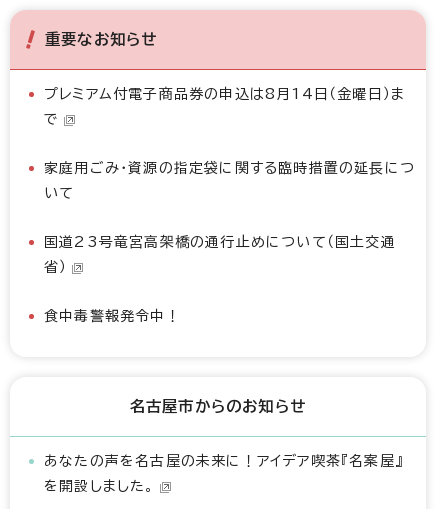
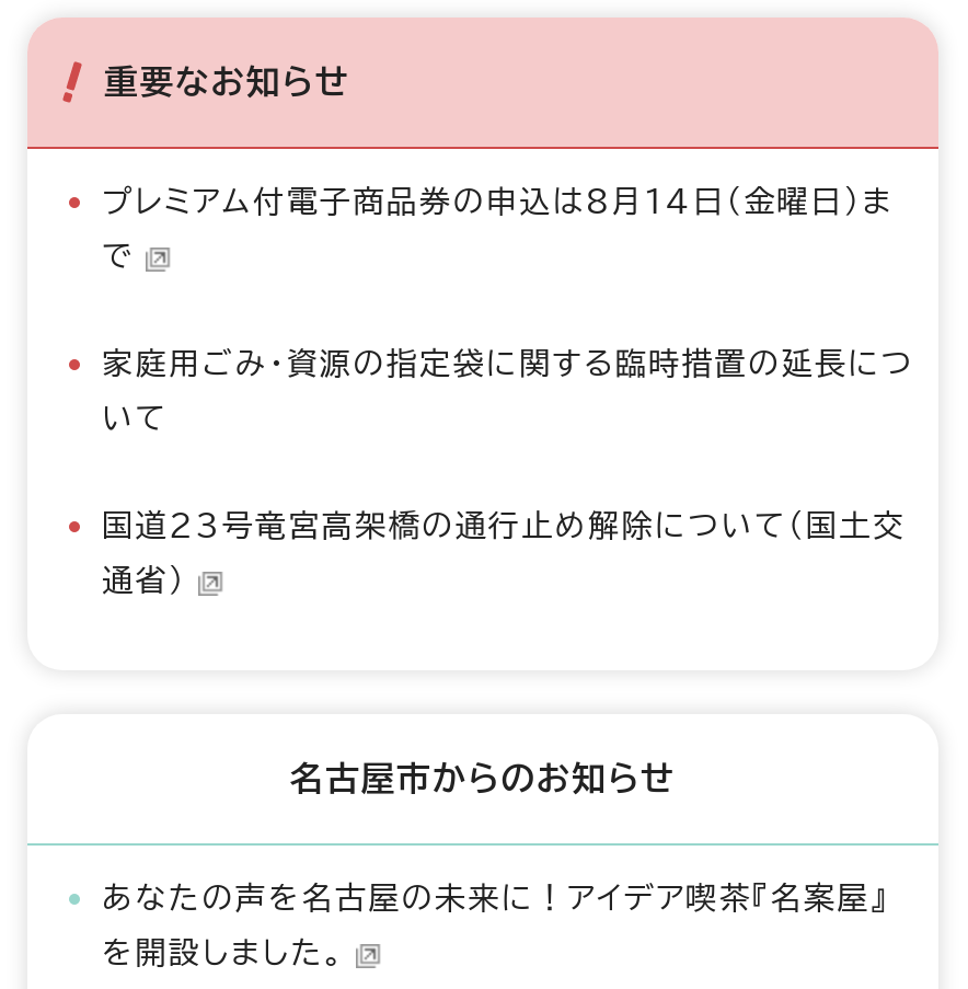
- 国道23号竜宮高架橋の通行止めについて（国土交通
- 省）
- 食中毒警報発令中！
+ 国道23号竜宮高架橋の通行止め解除について（国土交
+ 通省）
